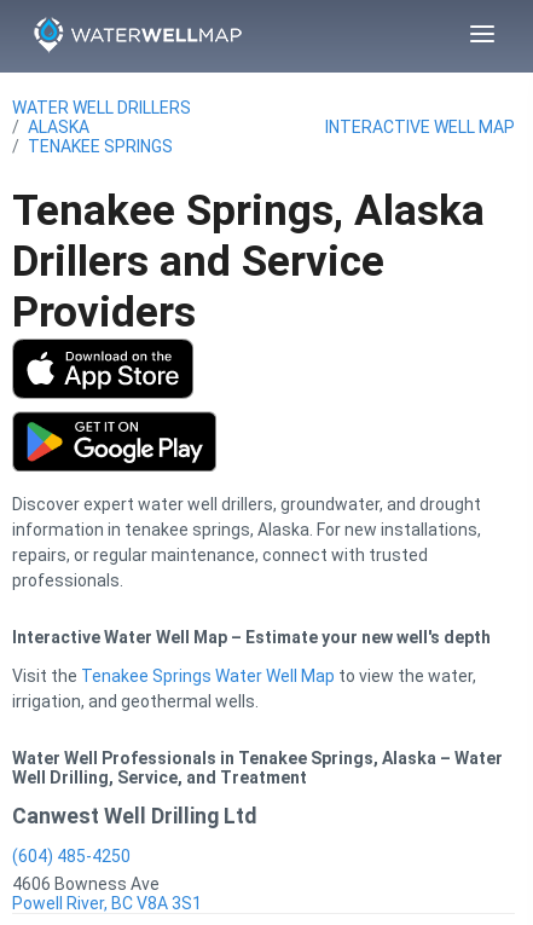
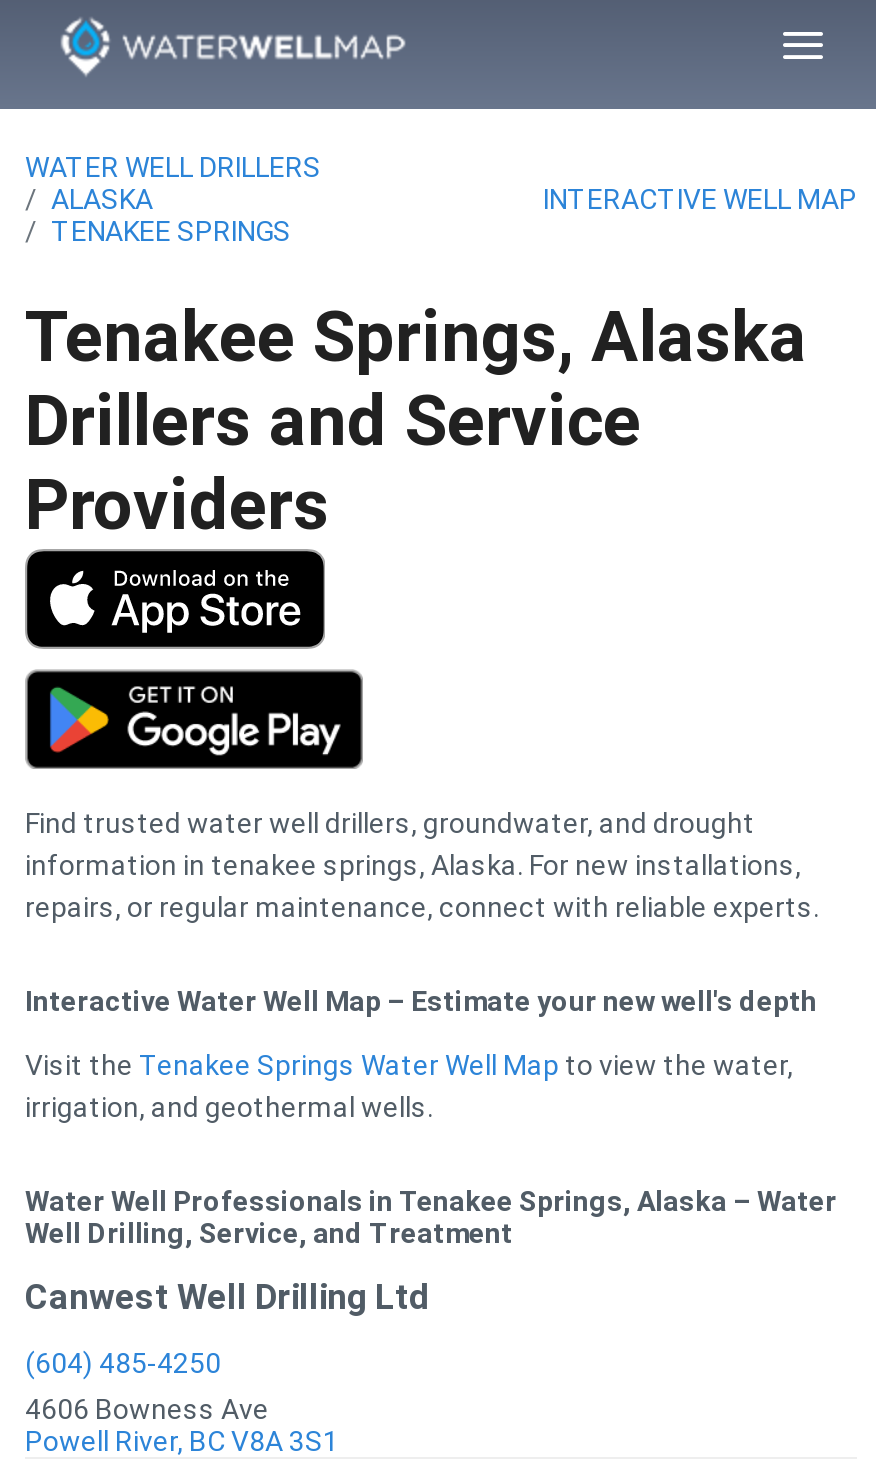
- Discover expert water well drillers, groundwater, and drought
+ Find trusted water well drillers, groundwater, and drought

- repairs, or regular maintenance, connect with trusted
- professionals.
+ repairs, or regular maintenance, connect with reliable experts.
